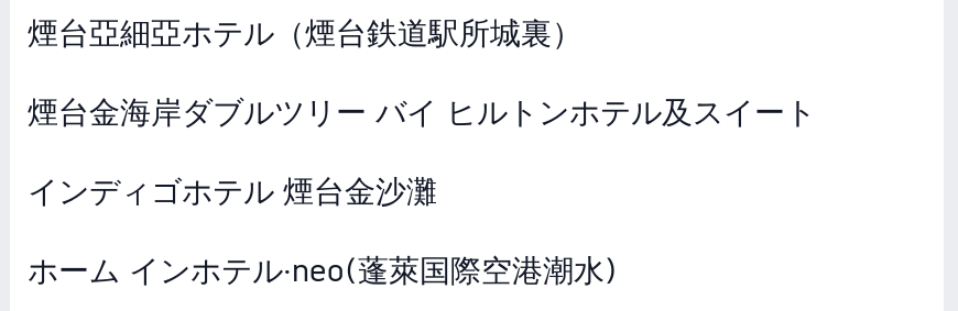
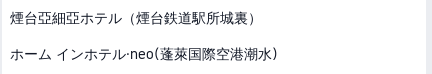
- 煙台金海岸ダブルツリー バイ ヒルトンホテル及スイート
- インディゴホテル 煙台金沙灘
